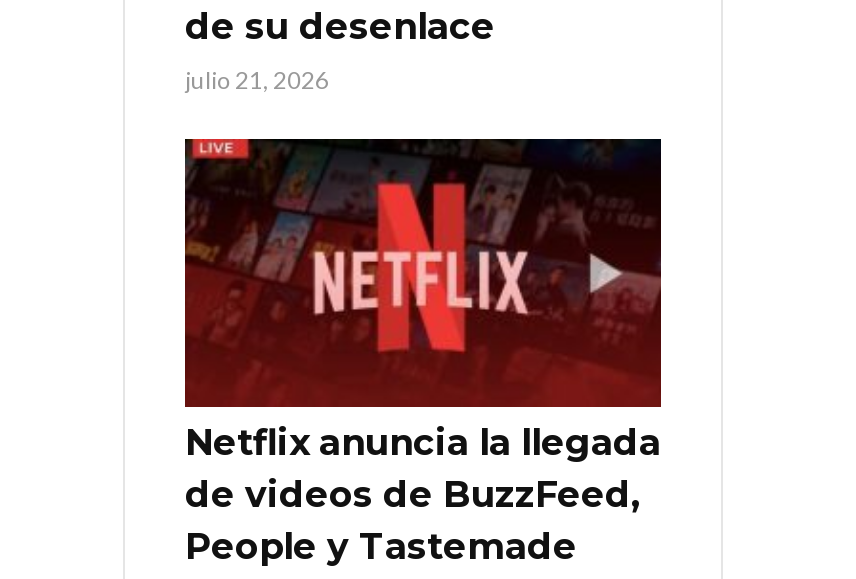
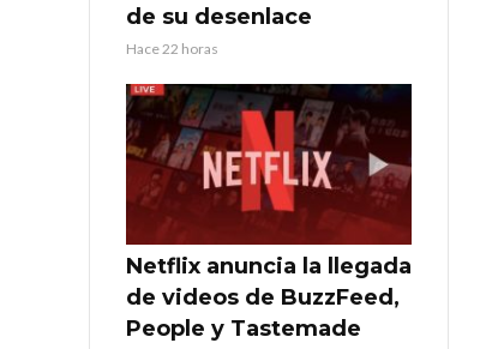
- julio 21, 2026
+ Hace 22 horas
